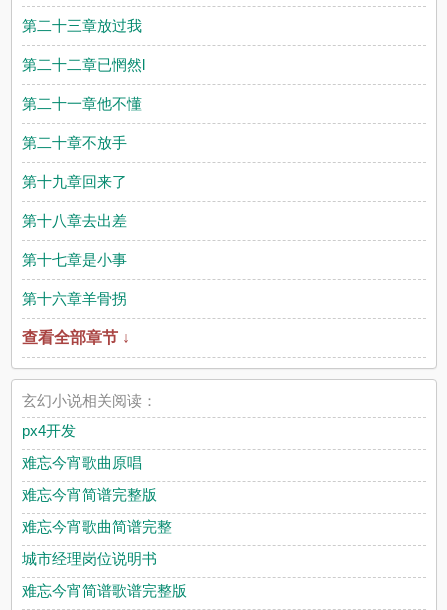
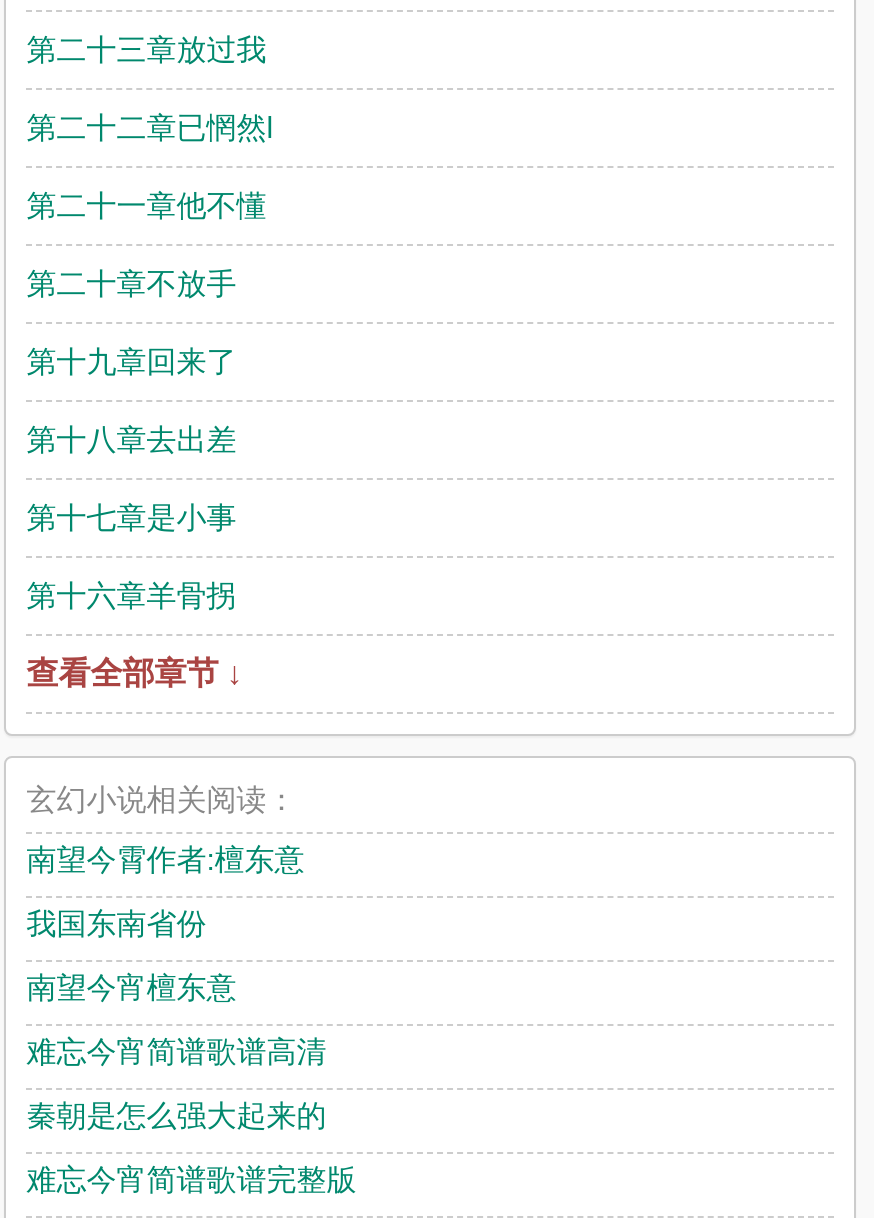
- px4开发
+ 南望今霄作者:檀东意

- 难忘今宵歌曲原唱
+ 我国东南省份

- 难忘今宵简谱完整版
+ 南望今宵檀东意

- 难忘今宵歌曲简谱完整
+ 难忘今宵简谱歌谱高清

- 城市经理岗位说明书
+ 秦朝是怎么强大起来的
